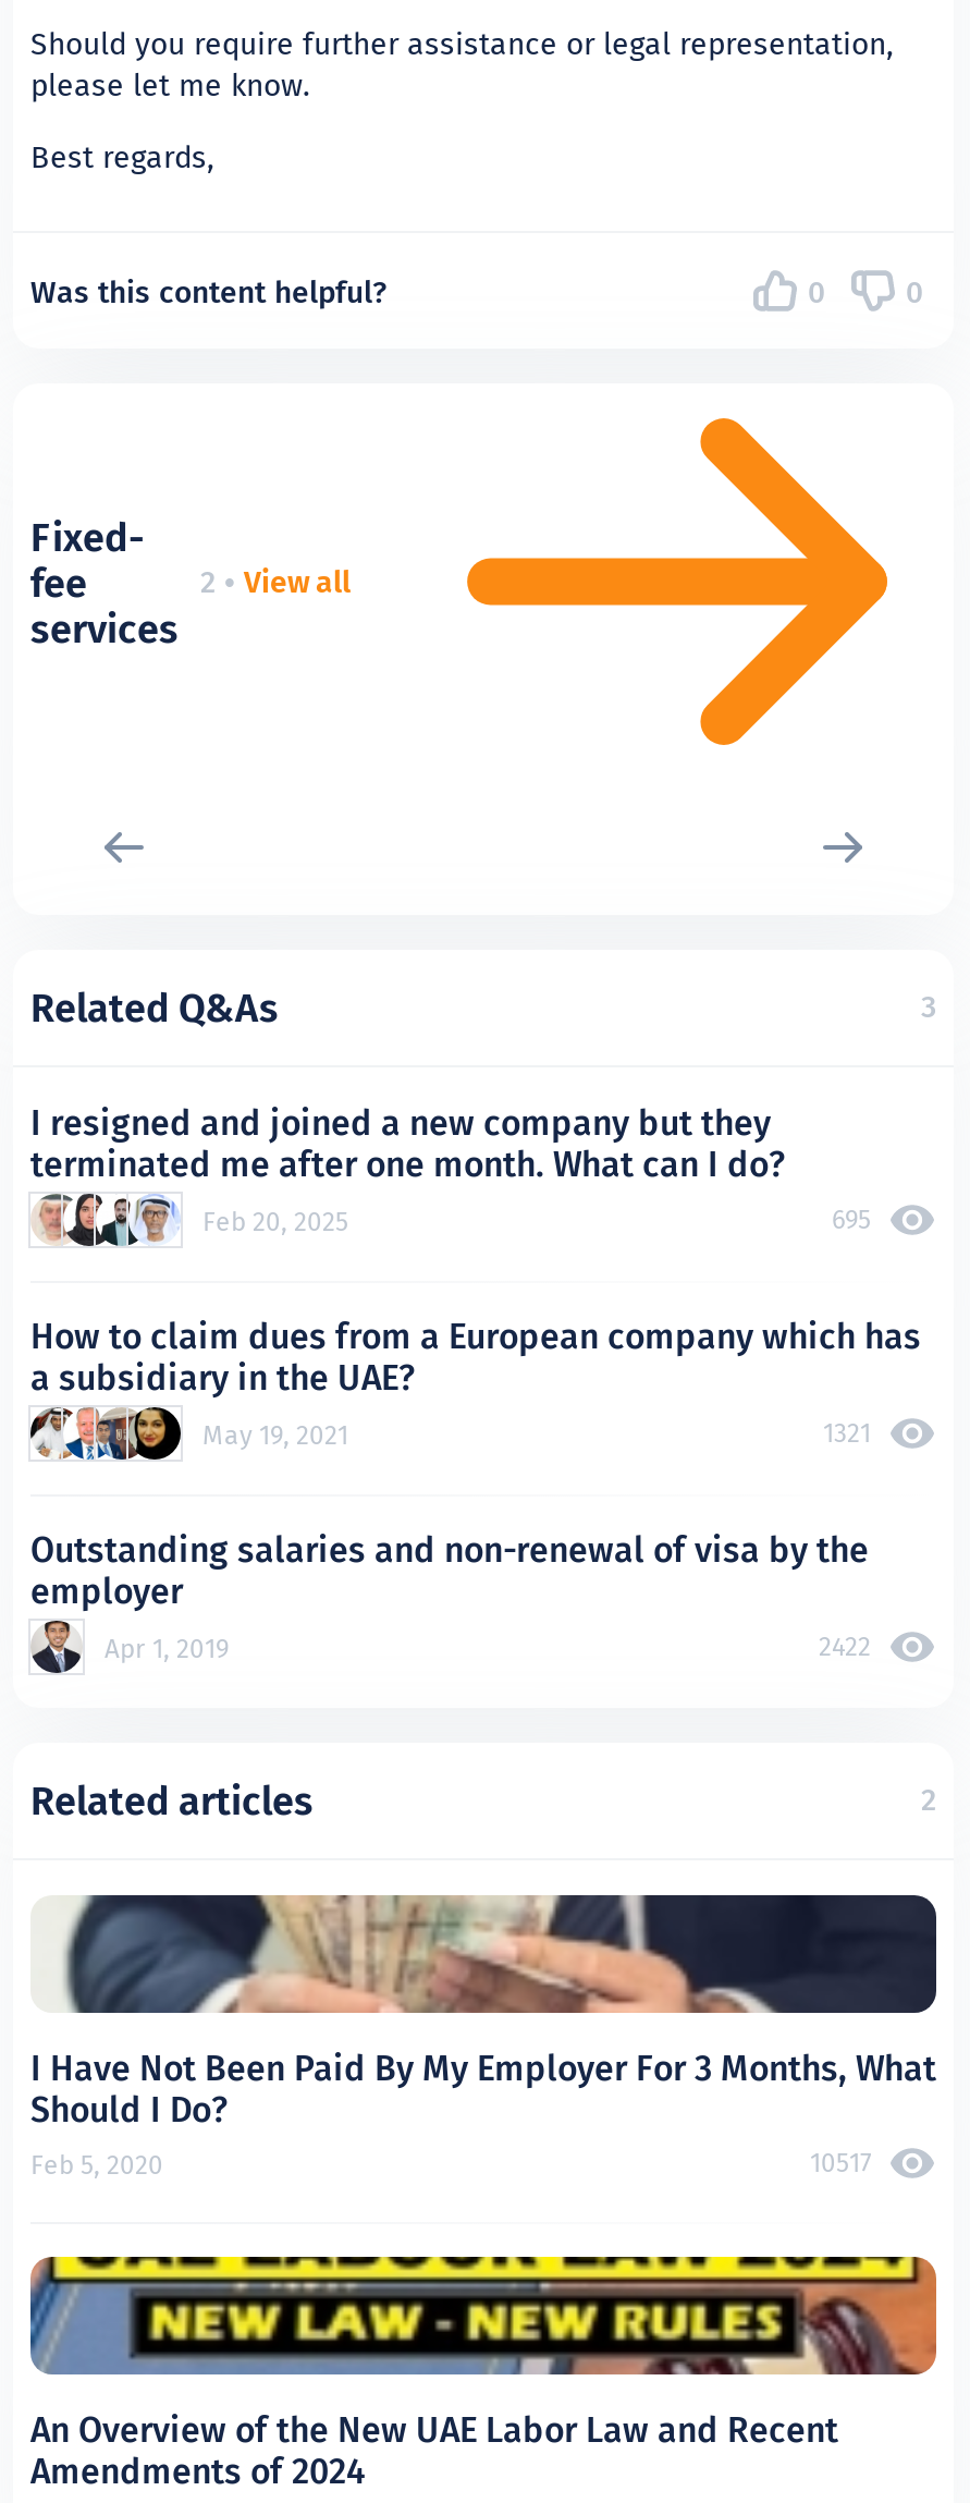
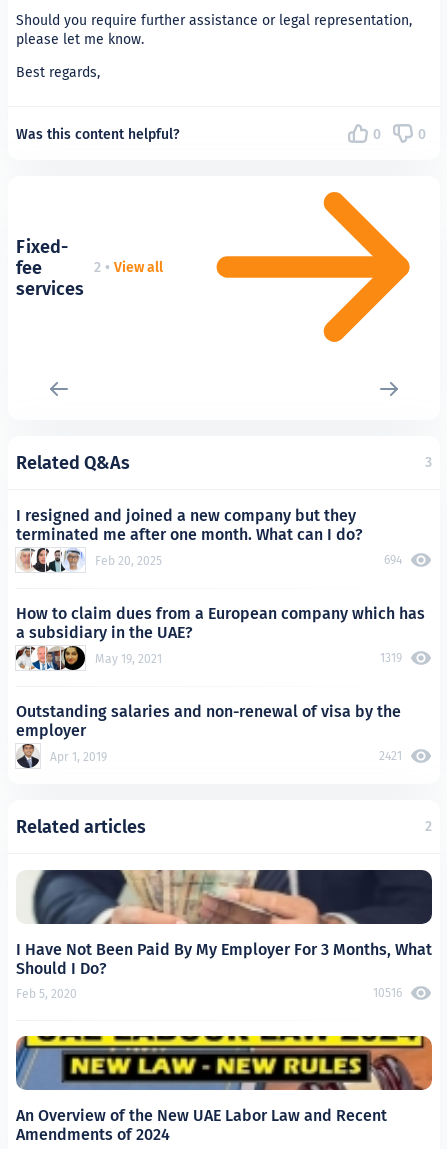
- 695
+ 694

- 1321
+ 1319

- 2422
+ 2421

- 10517
+ 10516
